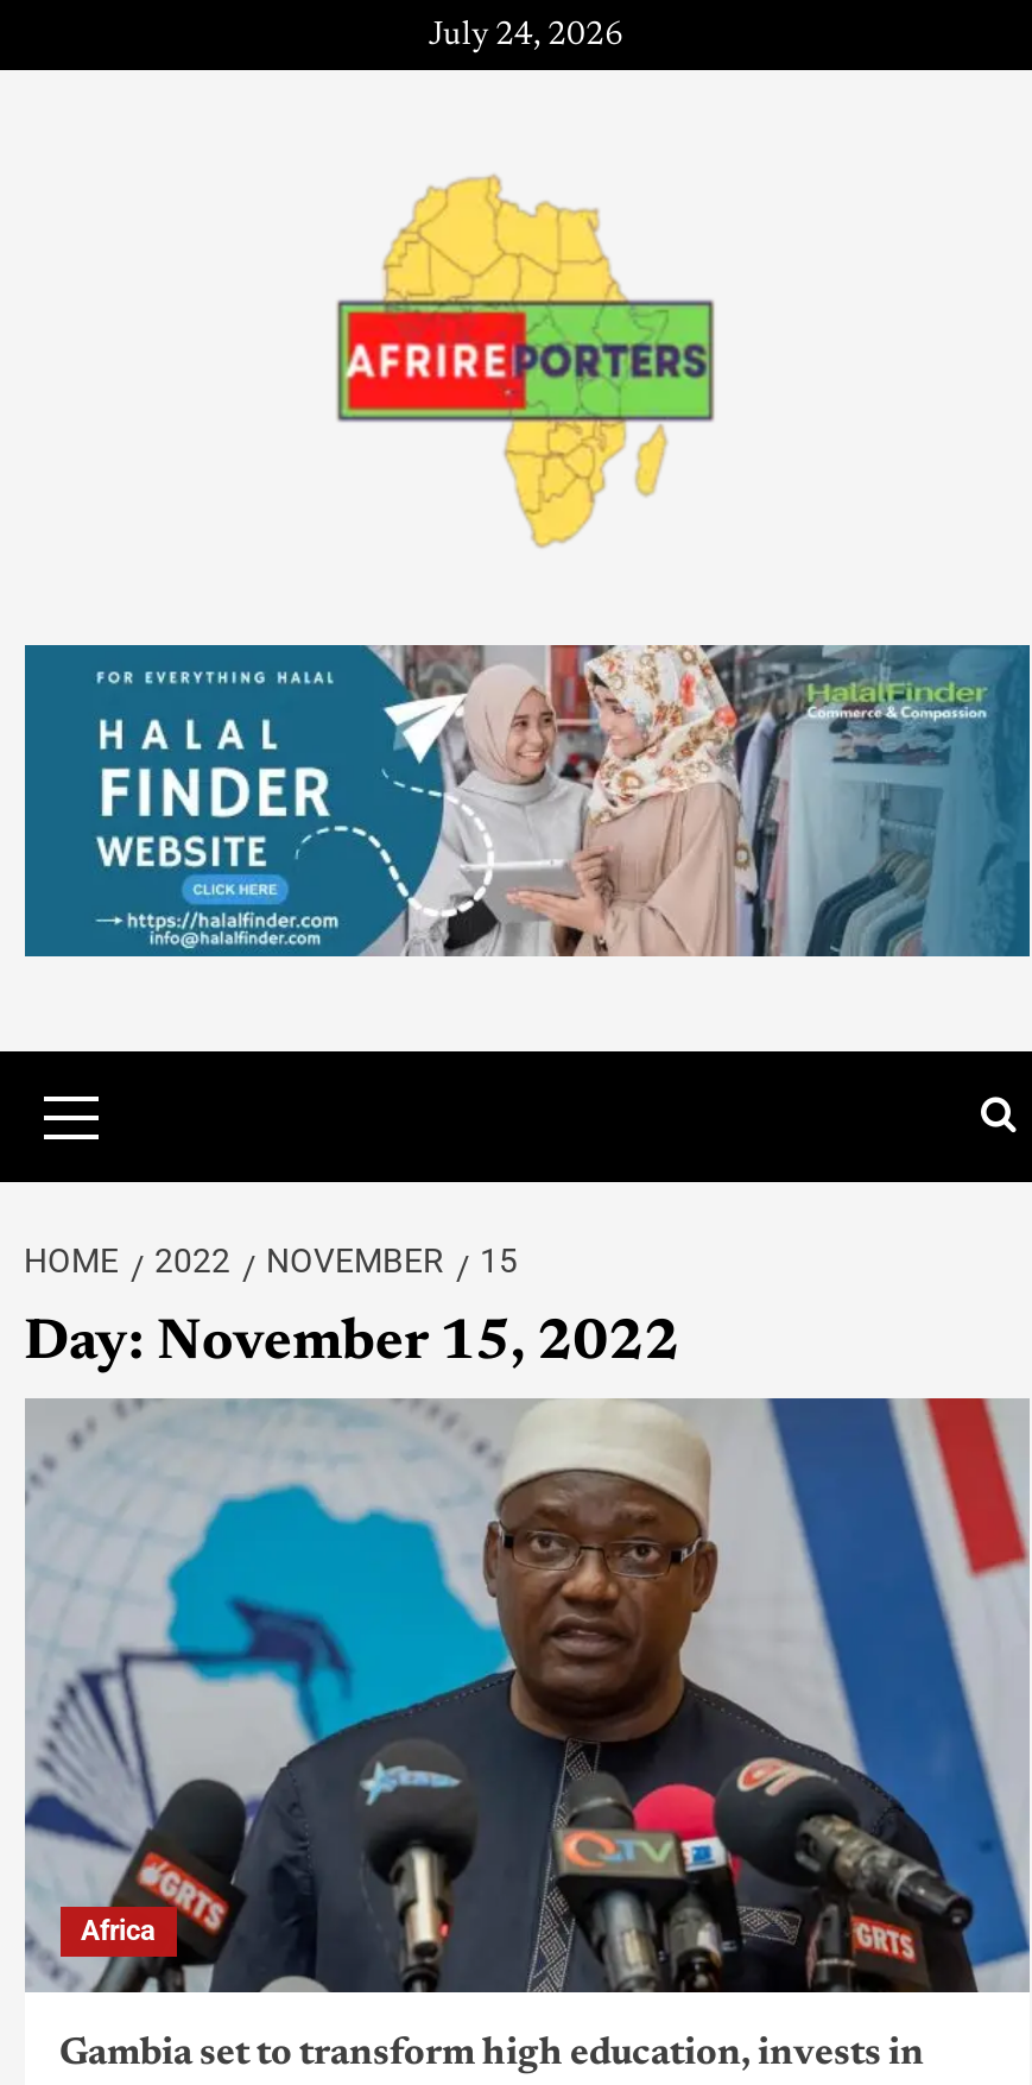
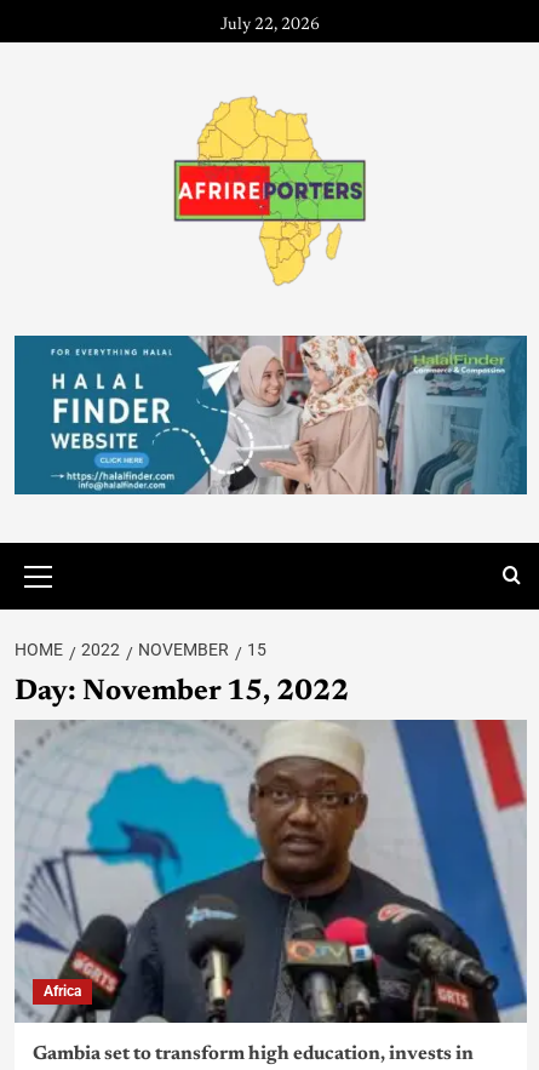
- July 24, 2026
+ July 22, 2026
